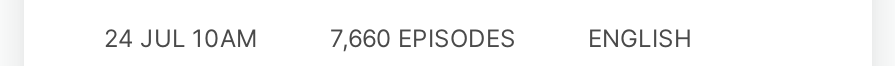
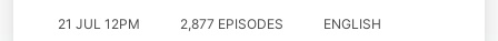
- 24 JUL 10AM
- 7,660 EPISODES
+ 21 JUL 12PM
+ 2,877 EPISODES
